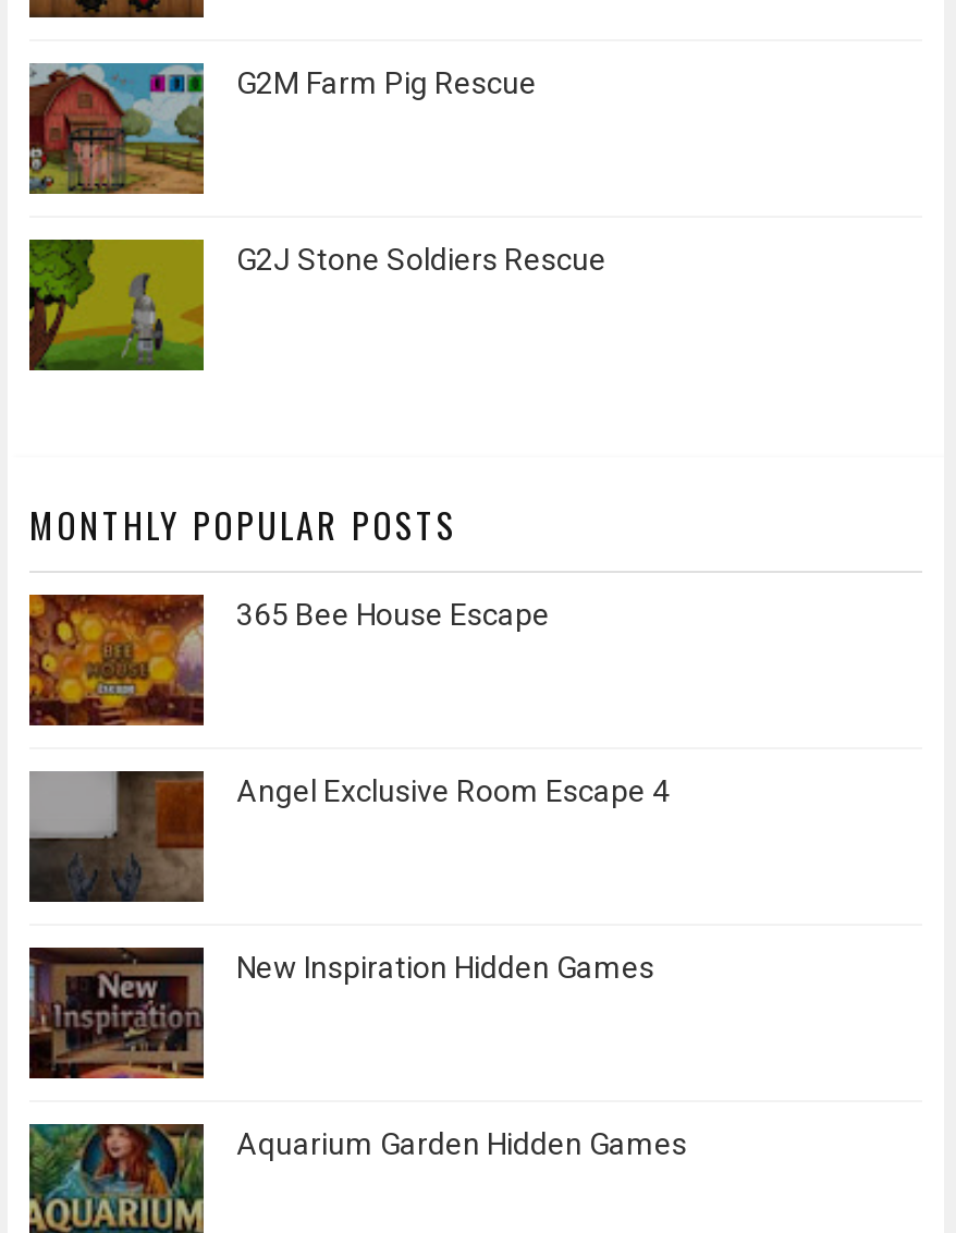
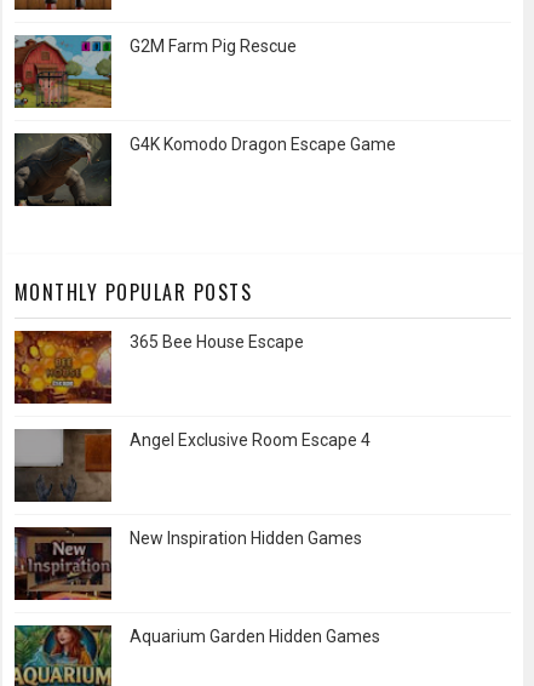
- [image]
- G2J Stone Soldiers Rescue
+ [image]
+ G4K Komodo Dragon Escape Game
